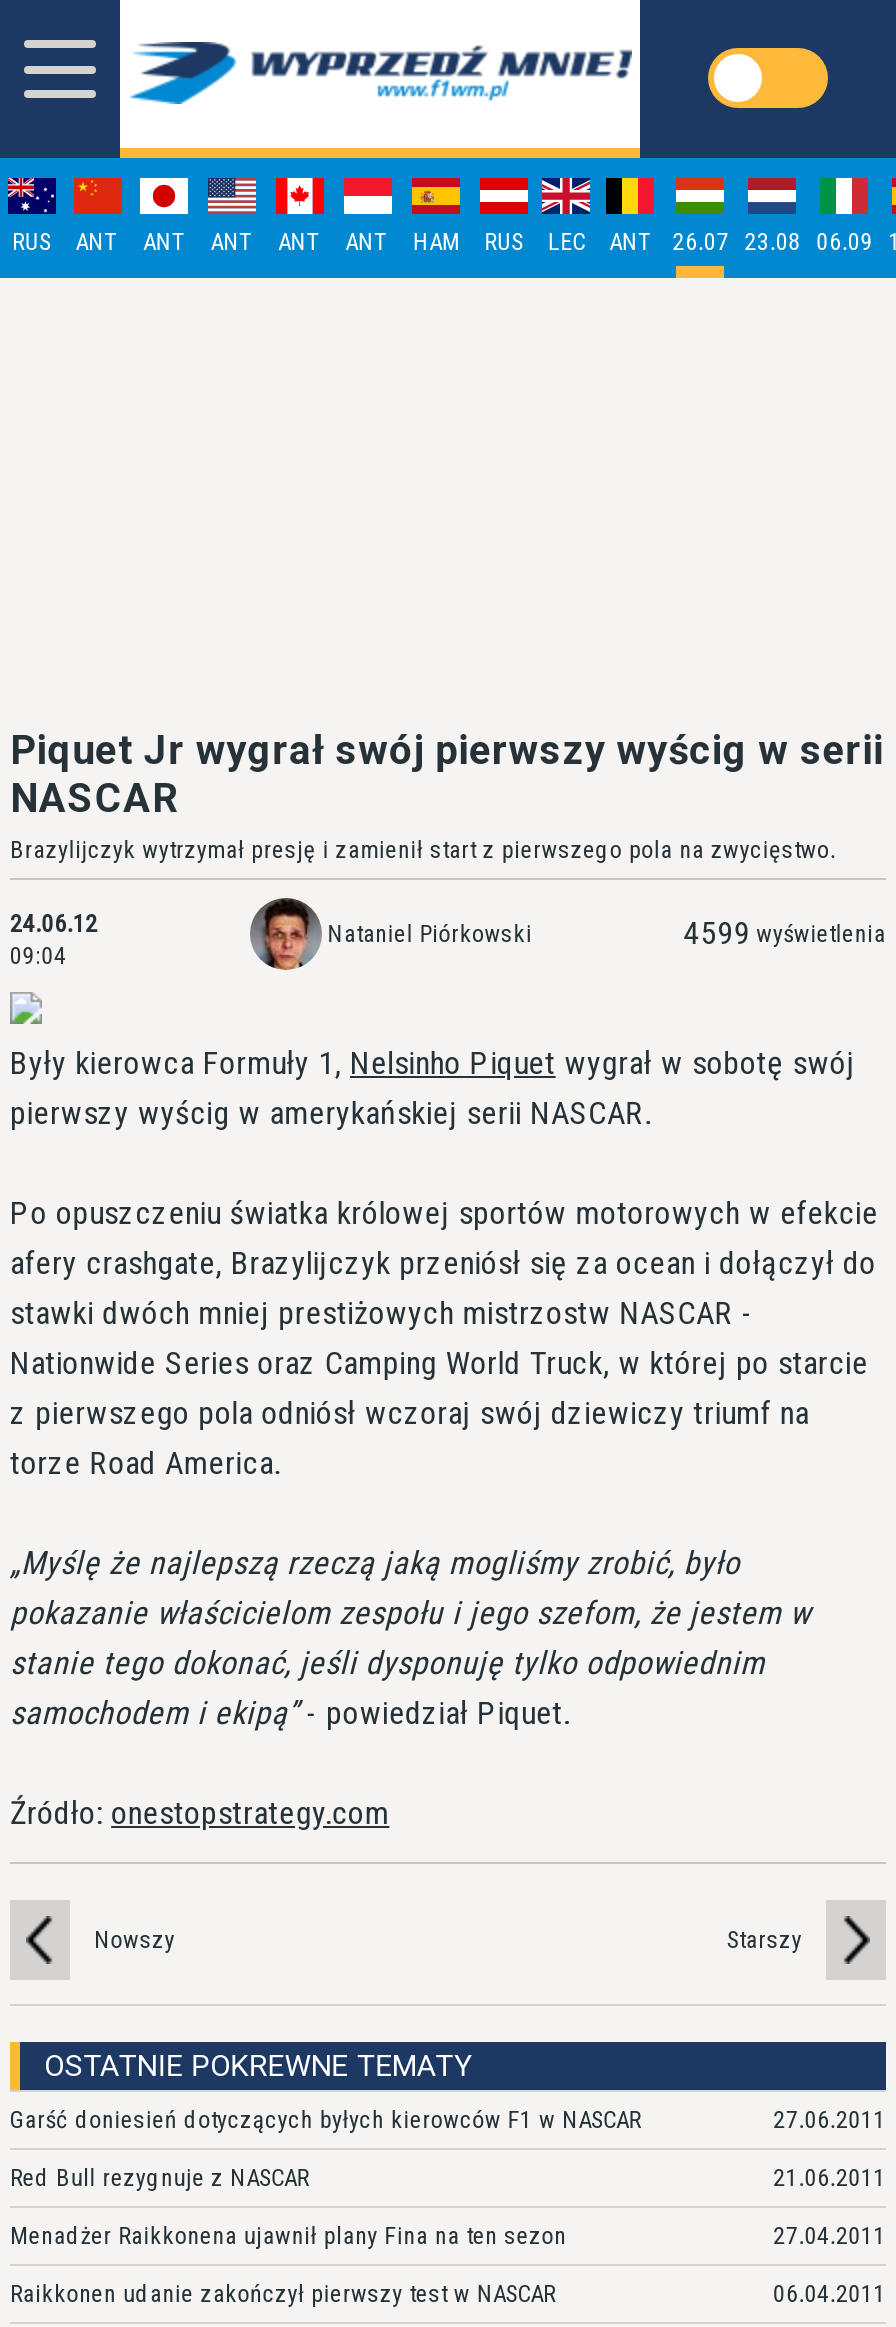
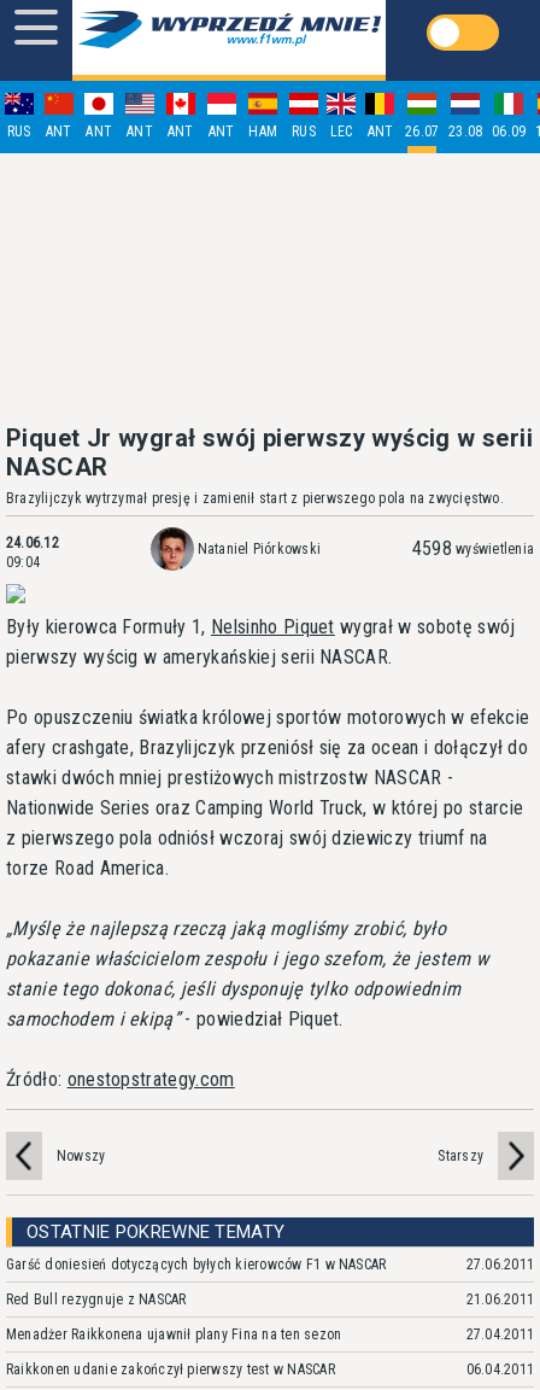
- 4599 wyświetlenia
+ 4598 wyświetlenia
